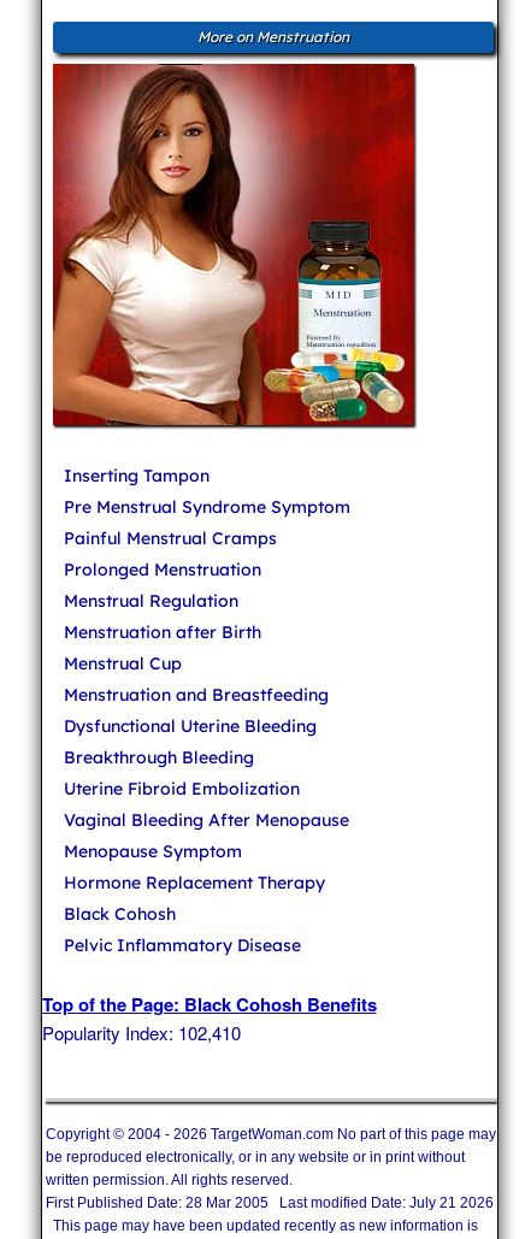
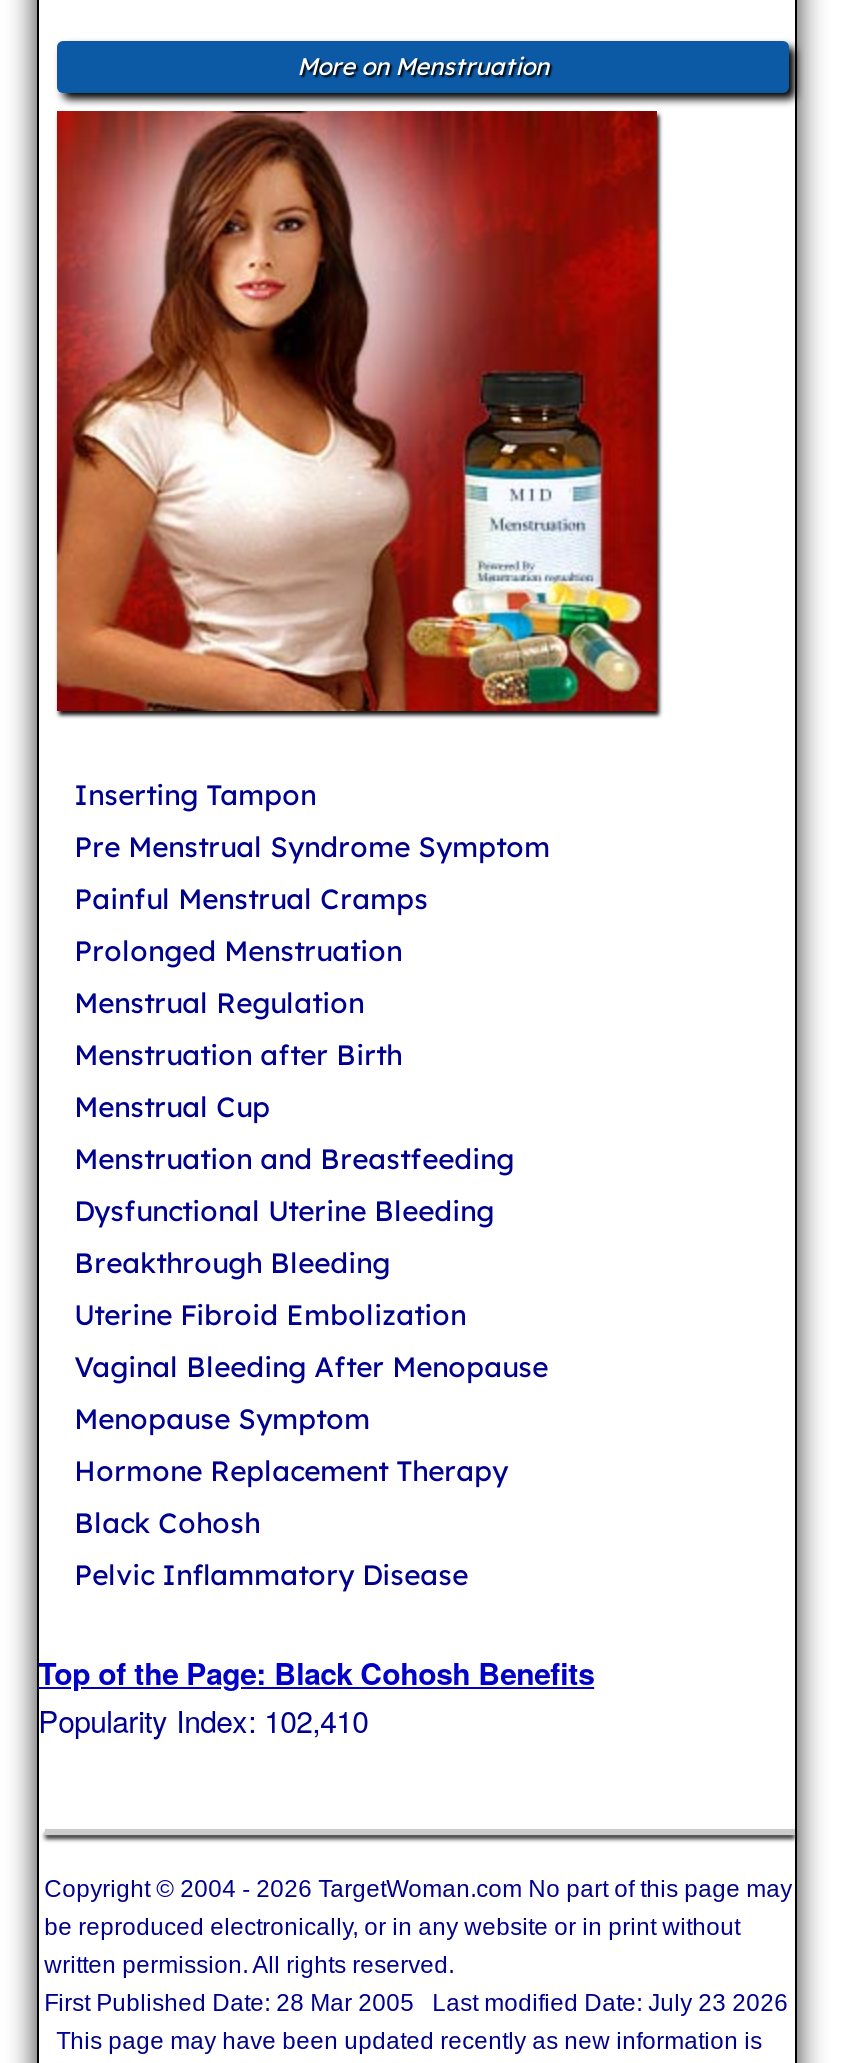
- First Published Date: 28 Mar 2005 Last modified Date: July 21 2026
+ First Published Date: 28 Mar 2005 Last modified Date: July 23 2026
